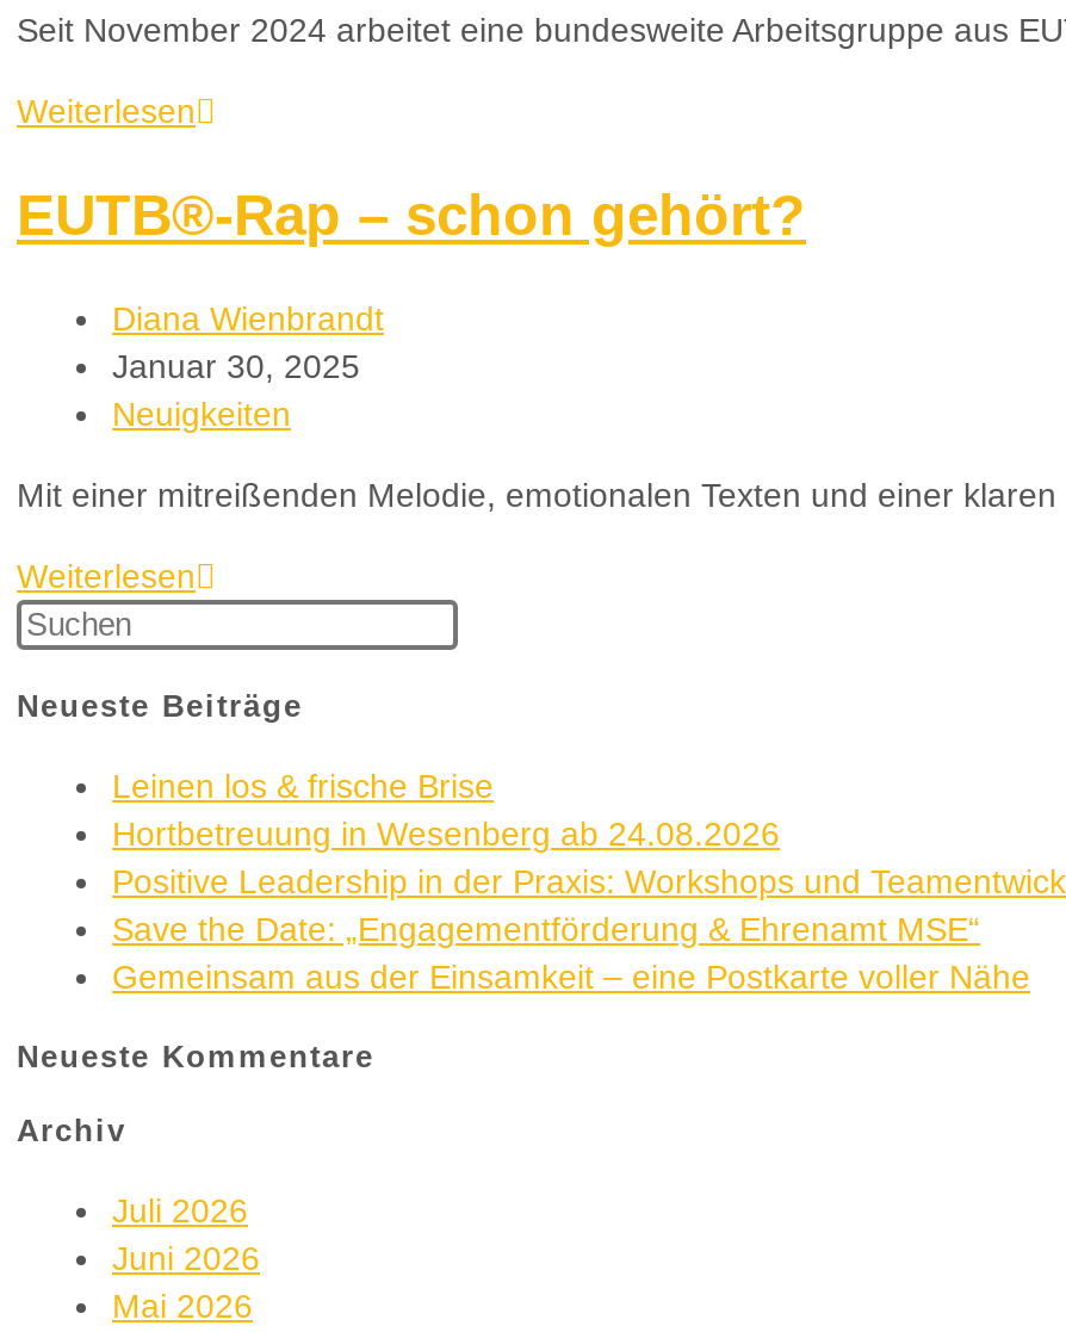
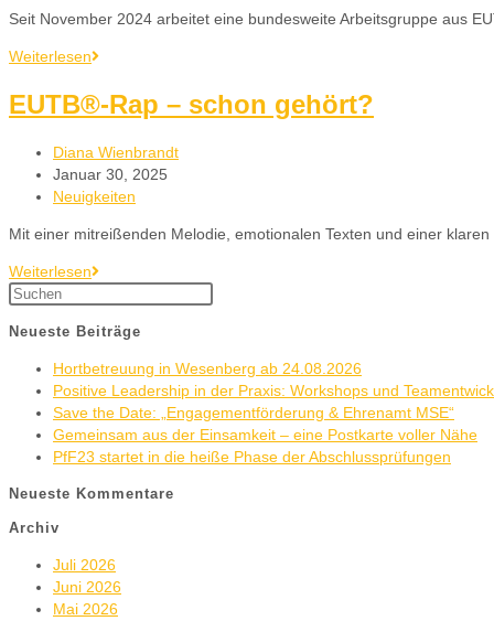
- Leinen los & frische Brise

moved up: Hortbetreuung in Wesenberg ab 24.08.2026 | Save the Date: „Engagementförderung & Ehrenamt MSE“ | Gemeinsam aus der Einsamkeit – eine Postkarte voller Nähe

+ PfF23 startet in die heiße Phase der Abschlussprüfungen
